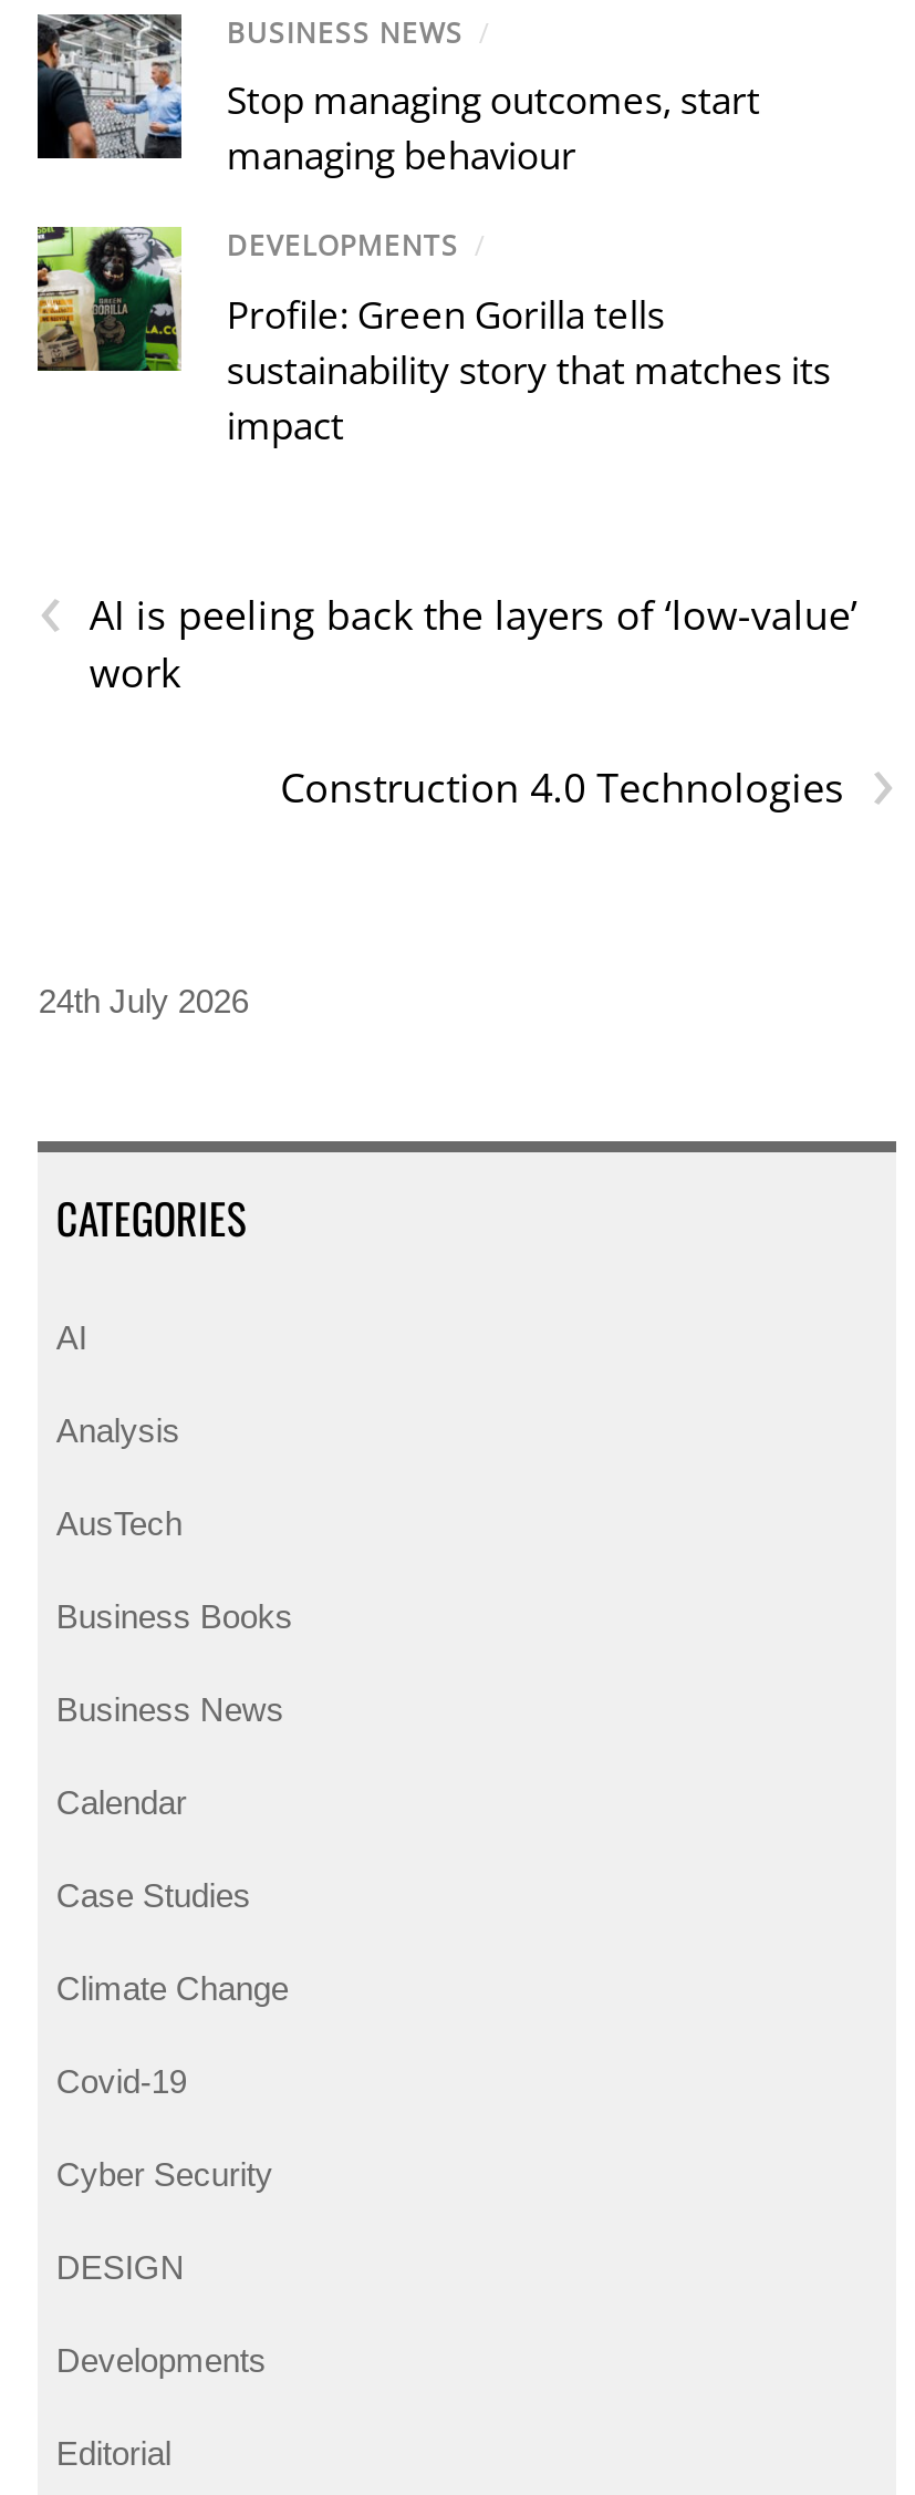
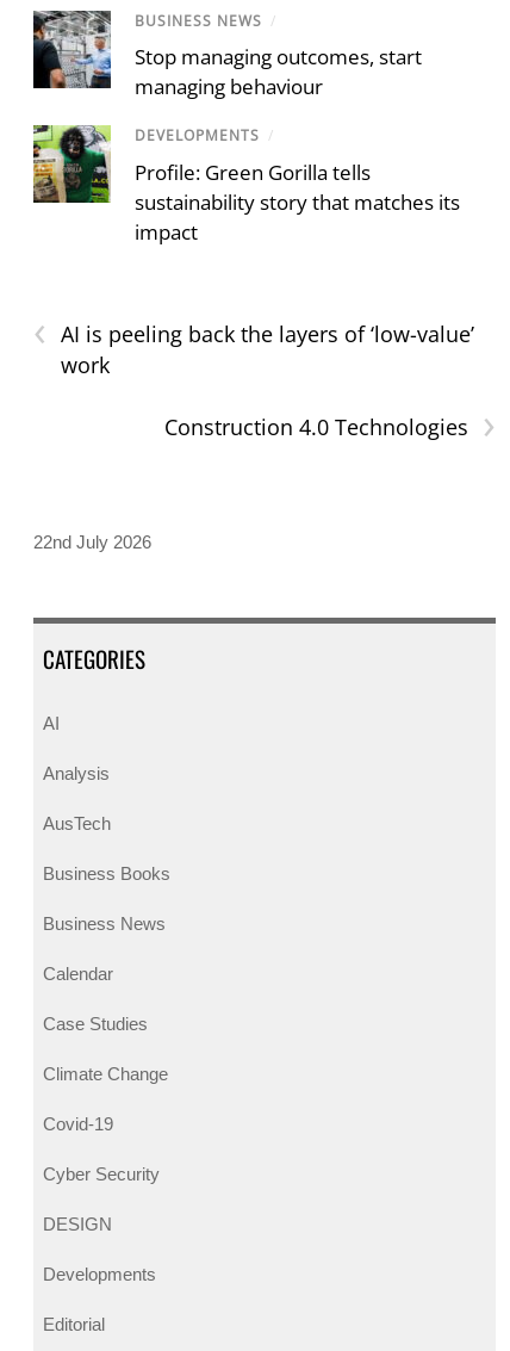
- 24th July 2026
+ 22nd July 2026
